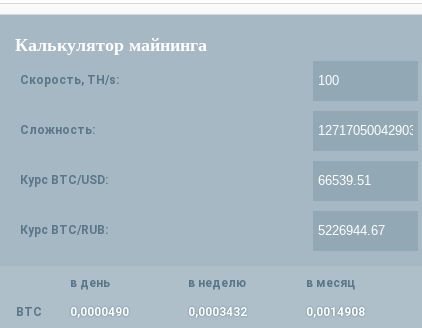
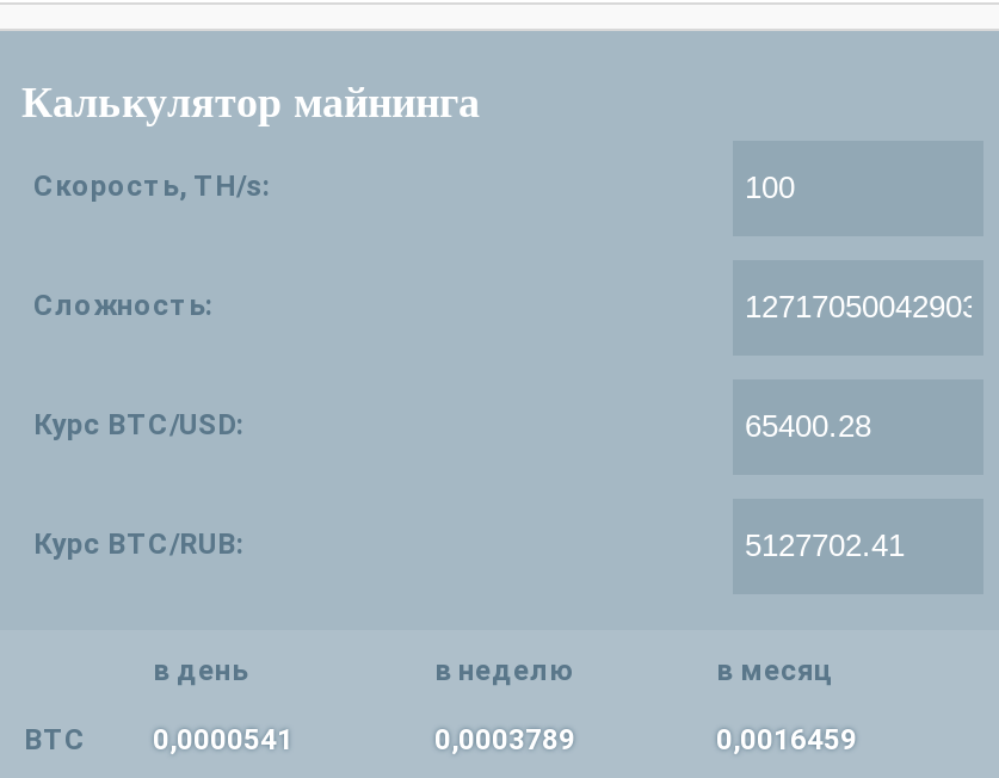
- BTC 0,0000490
+ BTC 0,0000541

- 0,0003432
+ 0,0003789

- 0,0014908
+ 0,0016459
